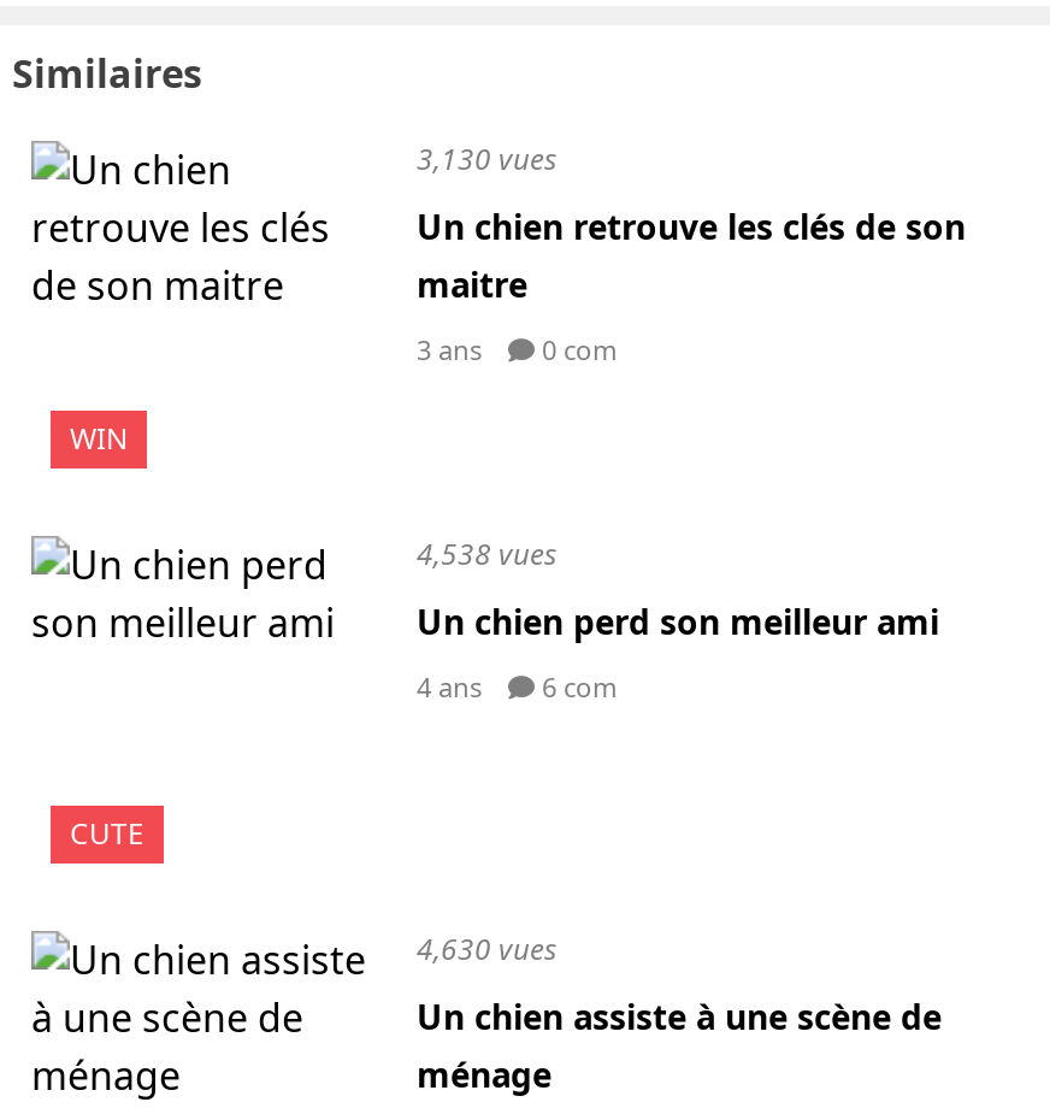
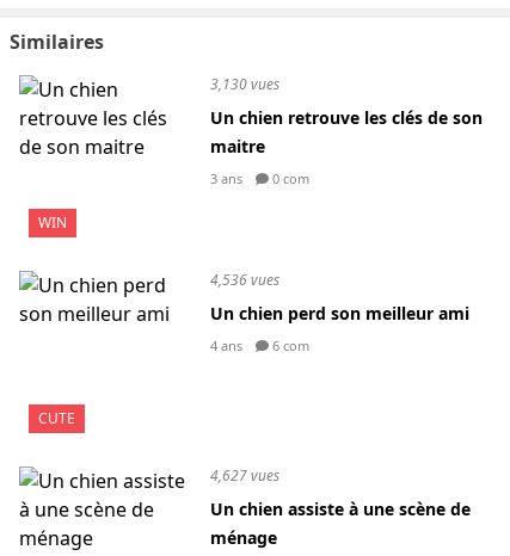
- 4,538 vues
+ 4,536 vues

- 4,630 vues
+ 4,627 vues
